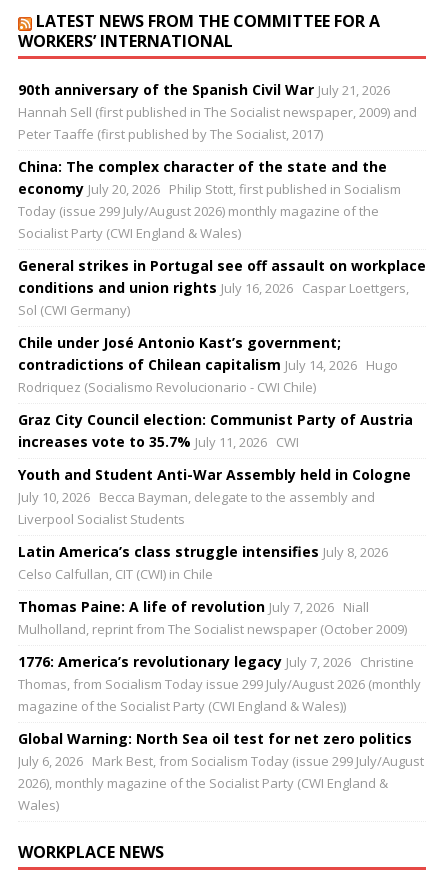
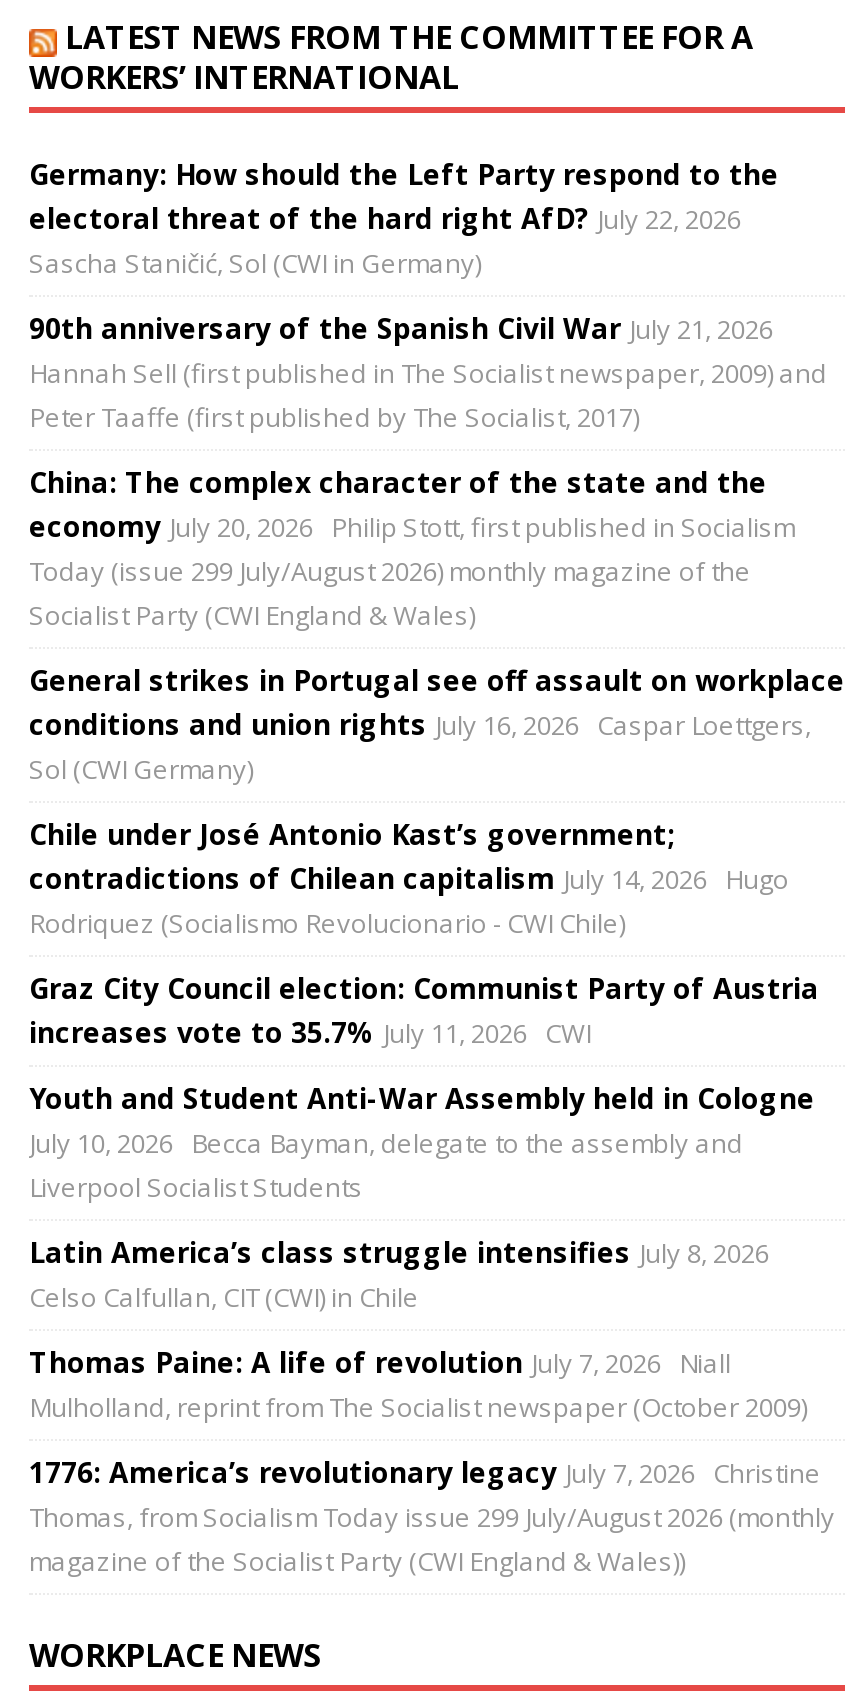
+ Germany: How should the Left Party respond to the
+ electoral threat of the hard right AfD? July 22, 2026
+ Sascha Staničić, Sol (CWI in Germany)

moved down: 90th anniversary of the Spanish Civil War July 21, 2026 | Hannah Sell (first published in The Socialist newspaper, 2009) and | Peter Taaffe (first published by The Socialist, 2017) | ... | Thomas, from Socialism Today issue 299 July/August 2026 (monthly | magazine of the Socialist Party (CWI England & Wales))

- Global Warning: North Sea oil test for net zero politics
- July 6, 2026 Mark Best, from Socialism Today (issue 299 July/August
- 2026), monthly magazine of the Socialist Party (CWI England &
- Wales)
